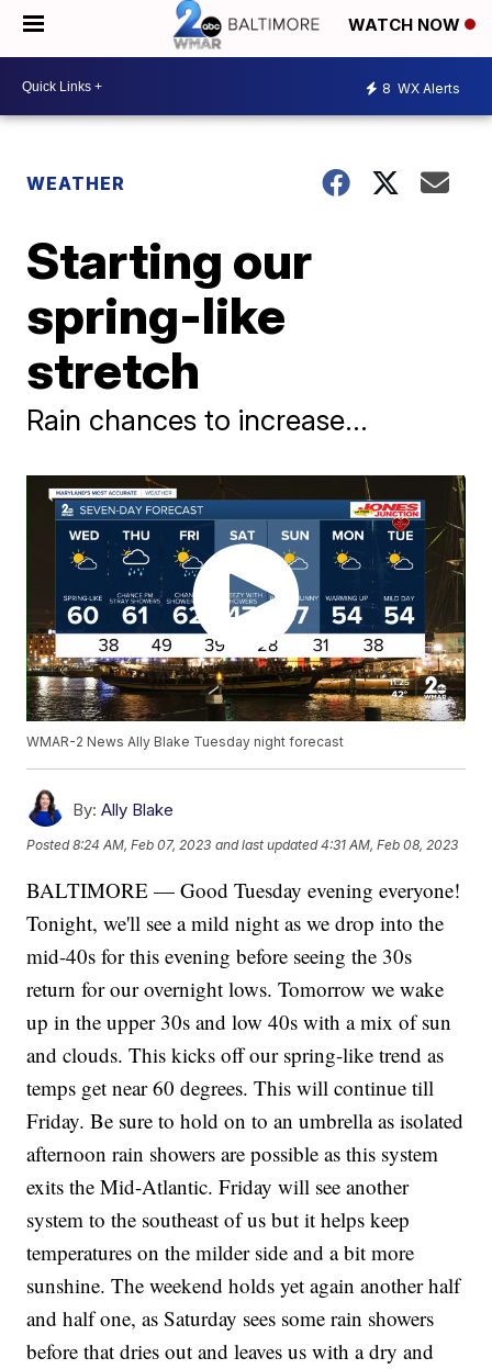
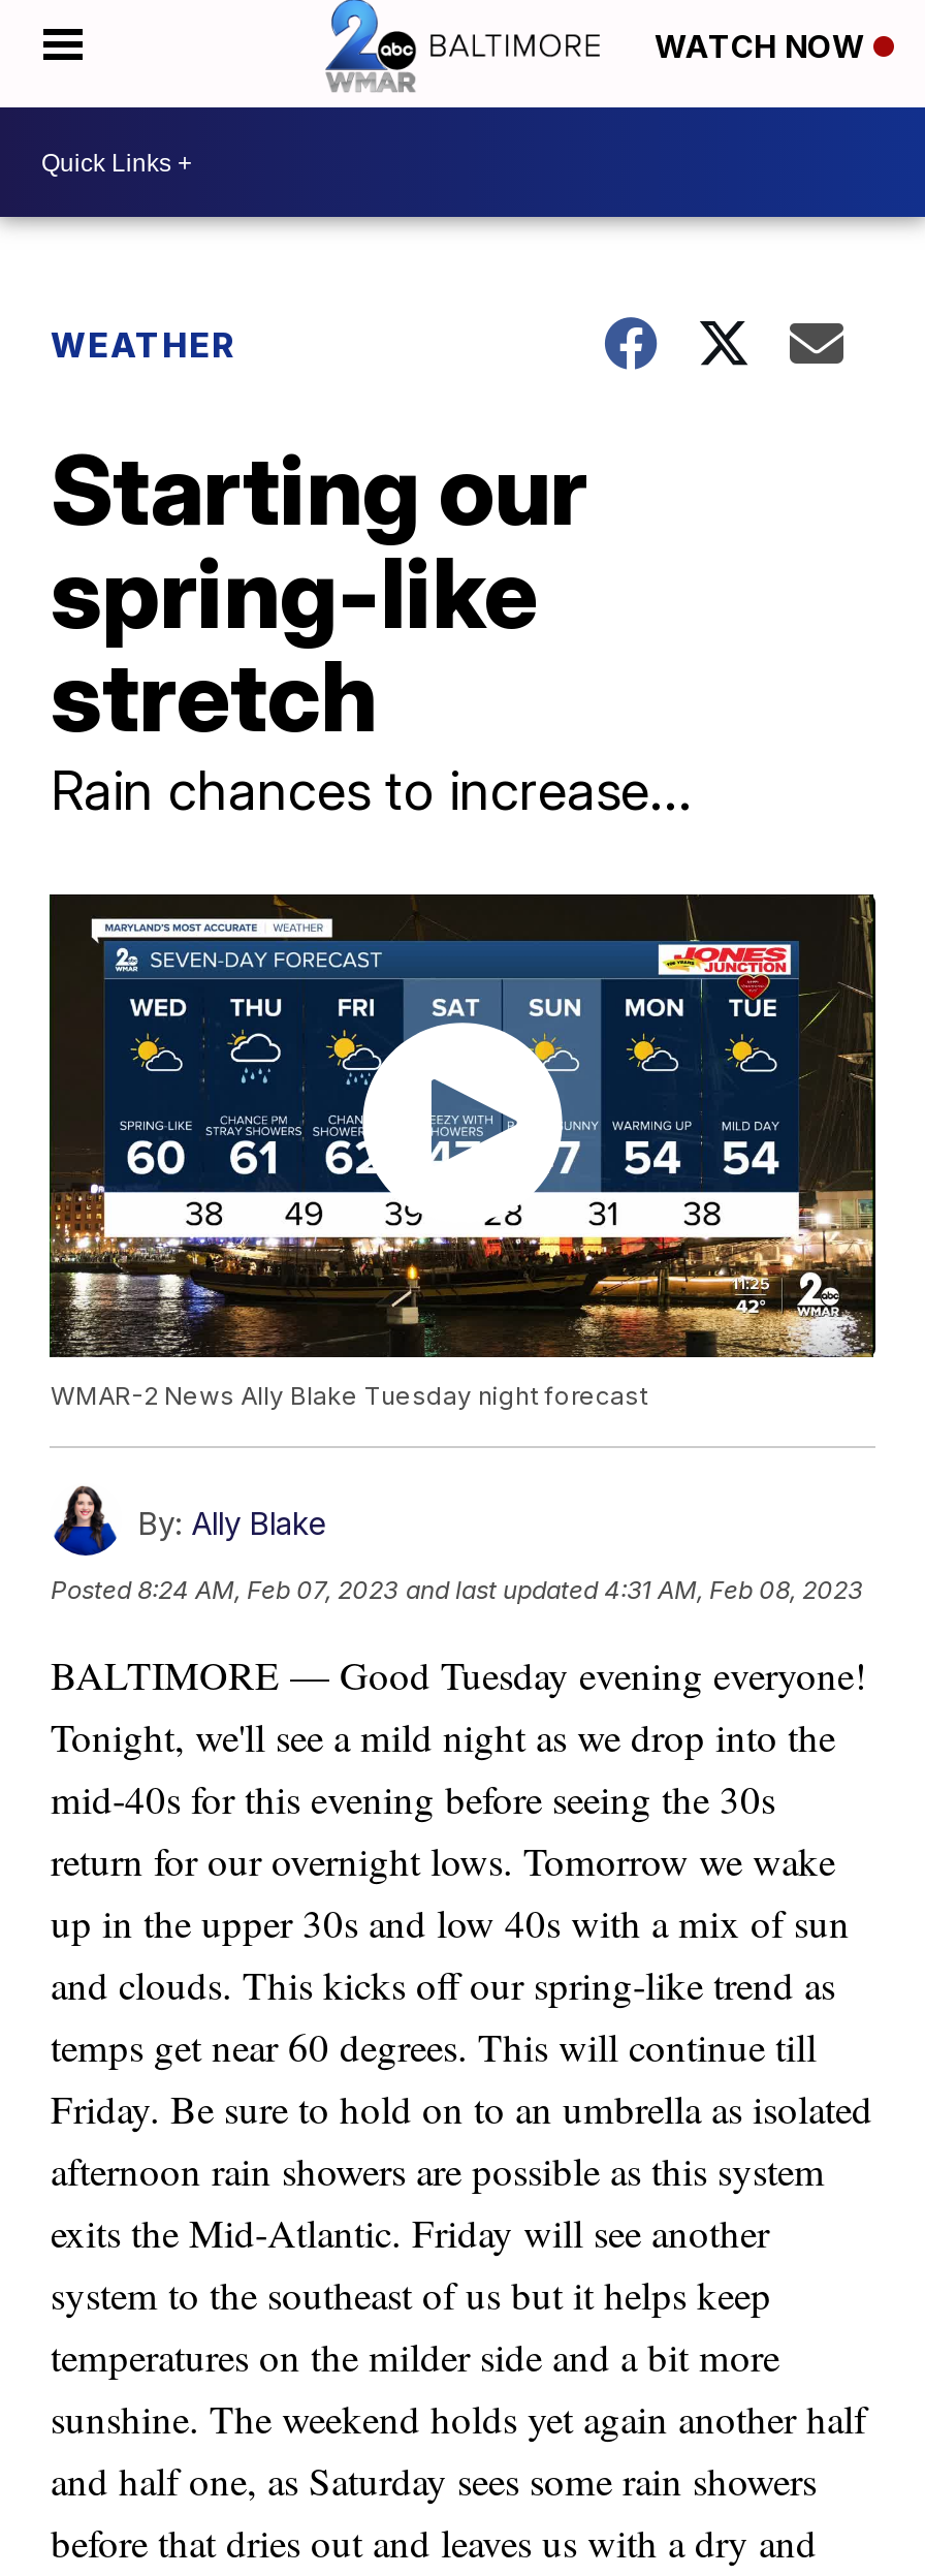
- 8 WX Alerts
